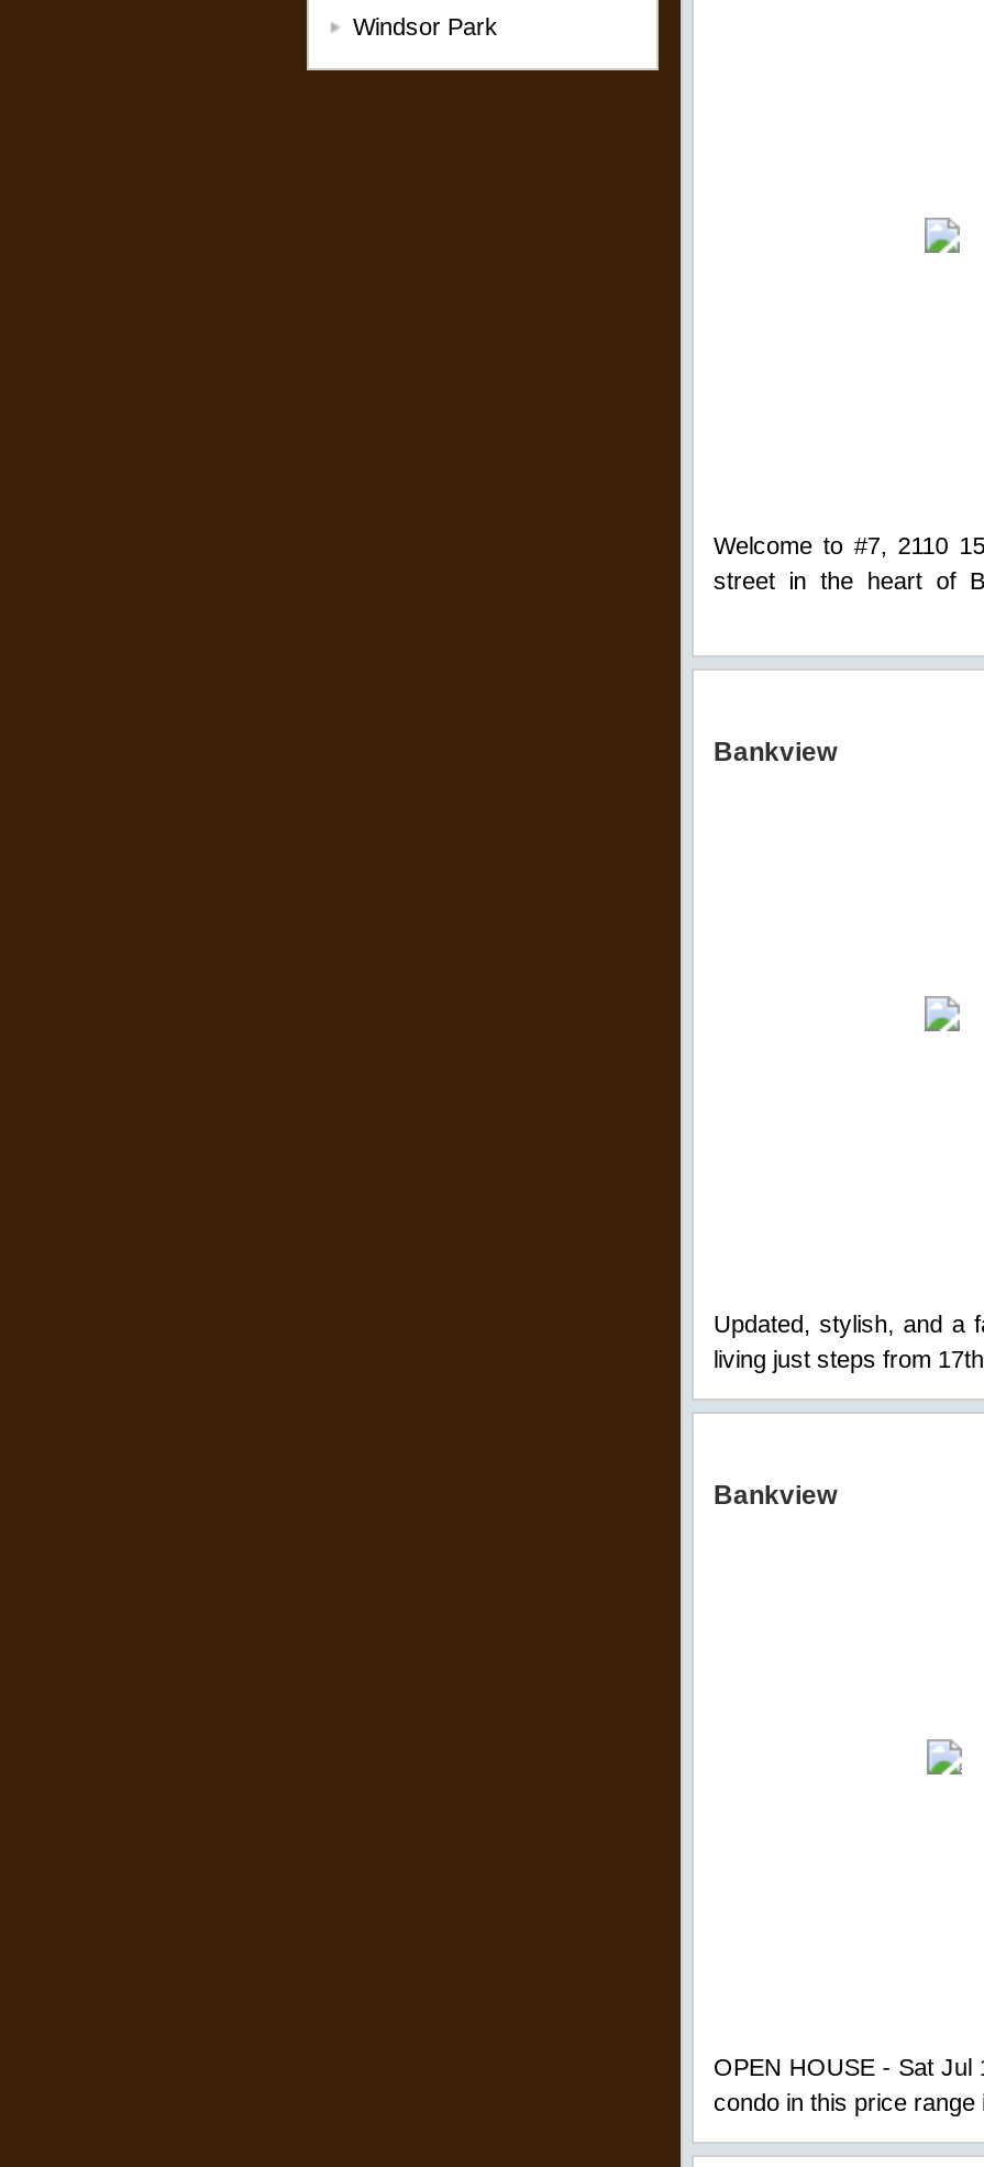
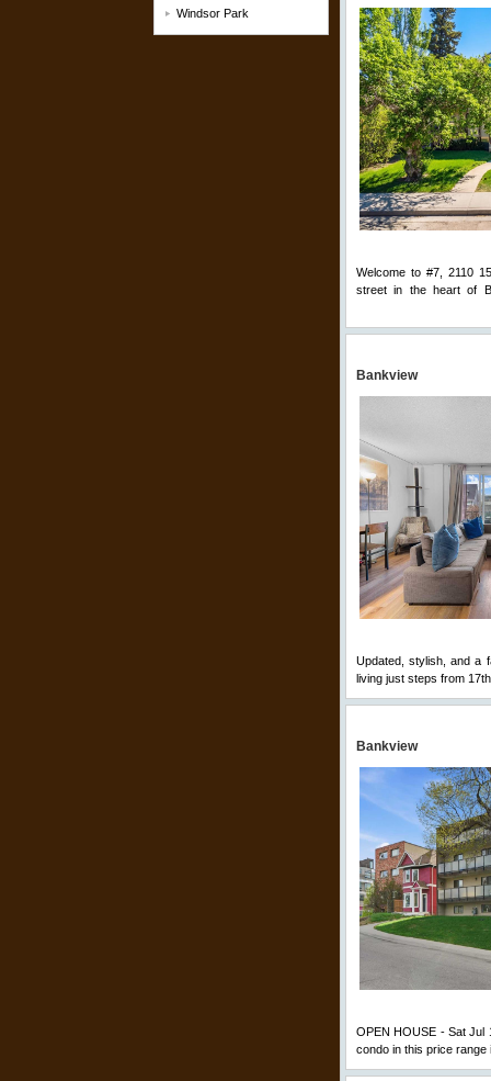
+ [image]

+ [image]

+ [image]
